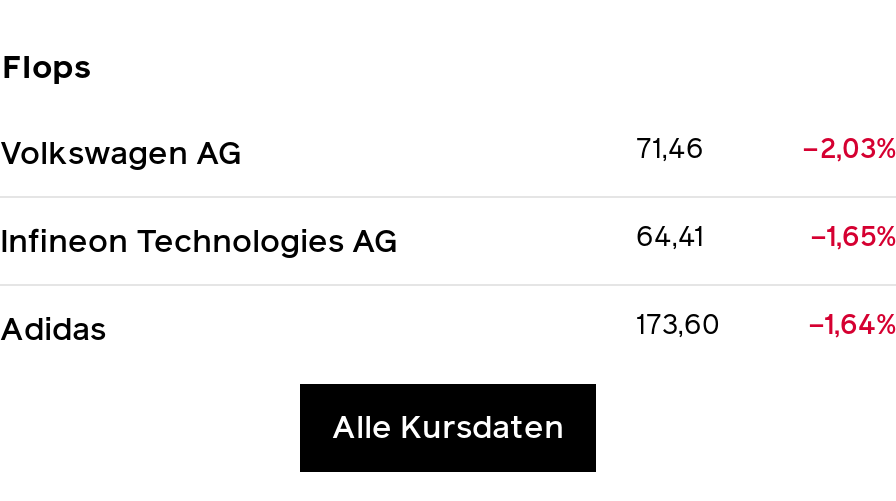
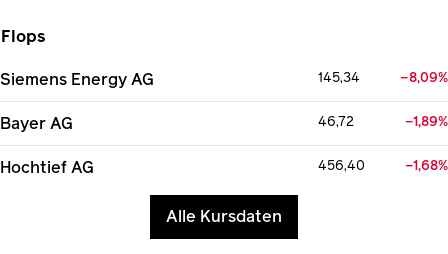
- Volkswagen AG
- 71,46
- –2,03%
+ Siemens Energy AG
+ 145,34
+ –8,09%

- Infineon Technologies AG
- 64,41
- –1,65%
+ Bayer AG
+ 46,72
+ –1,89%

- Adidas
- 173,60
- –1,64%
+ Hochtief AG
+ 456,40
+ –1,68%
